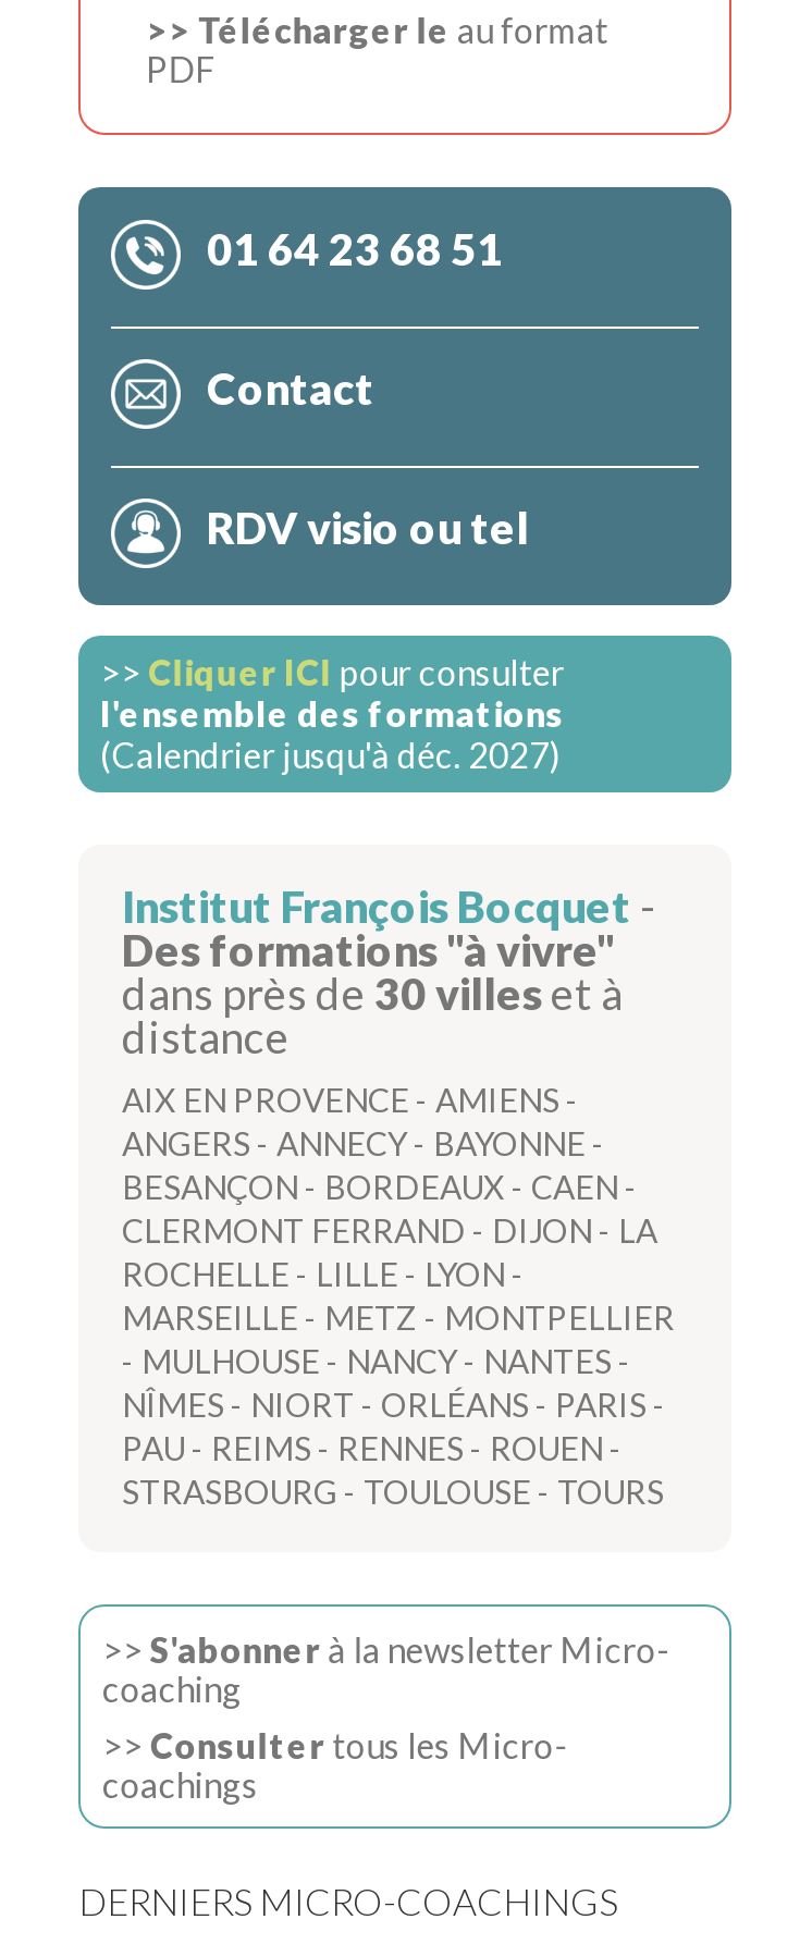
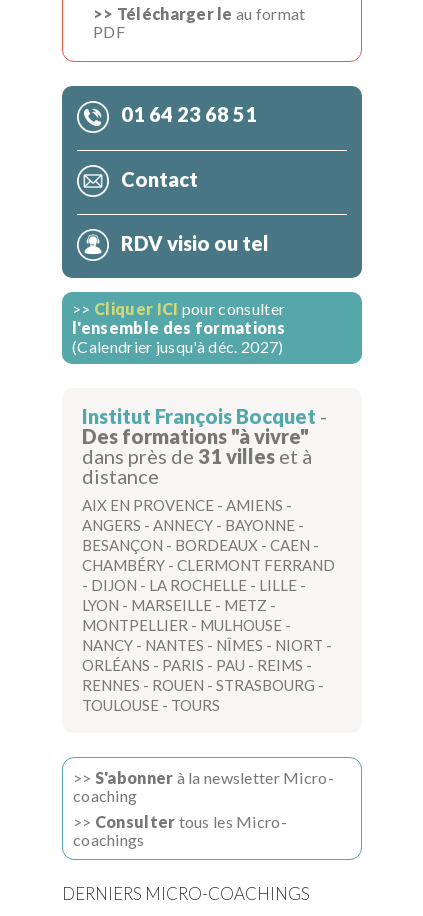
- dans près de30 villeset à
+ dans près de31 villeset à

- CLERMONT FERRAND - DIJON - LA
- ROCHELLE - LILLE - LYON -
- MARSEILLE - METZ - MONTPELLIER
- - MULHOUSE - NANCY- NANTES -
- NÎMES - NIORT - ORLÉANS - PARIS -
- PAU - REIMS - RENNES - ROUEN -
- STRASBOURG - TOULOUSE - TOURS
+ CHAMBÉRY - CLERMONT FERRAND
+ - DIJON - LA ROCHELLE - LILLE -
+ LYON - MARSEILLE - METZ -
+ MONTPELLIER - MULHOUSE -
+ NANCY - NANTES - NÎMES - NIORT -
+ ORLÉANS - PARIS - PAU - REIMS -
+ RENNES - ROUEN - STRASBOURG -
+ TOULOUSE - TOURS
